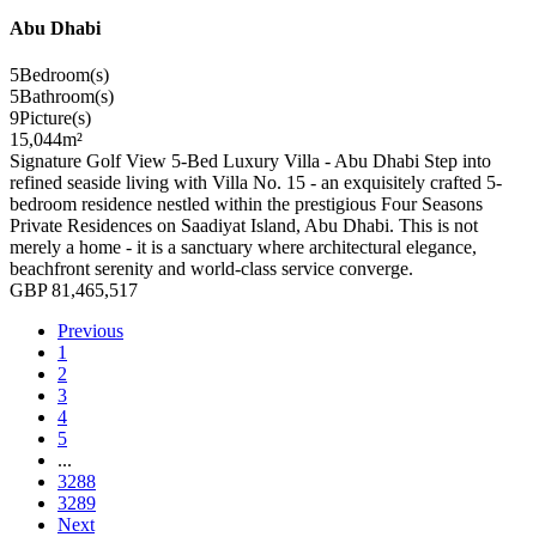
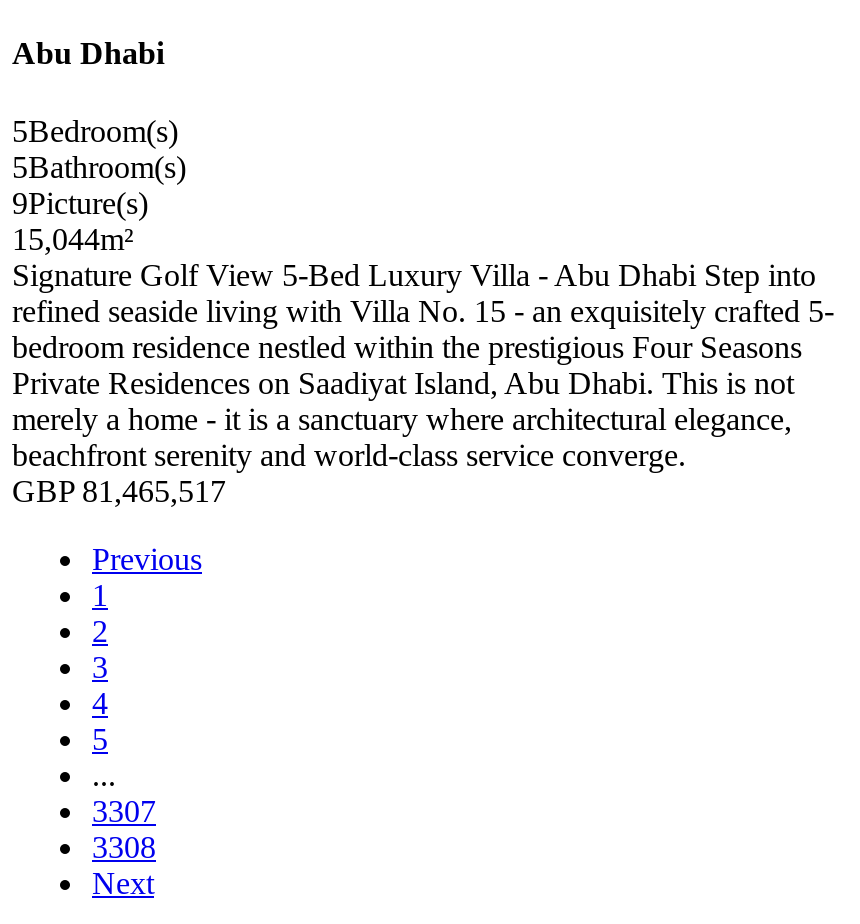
- 3288
+ 3307

- 3289
+ 3308
